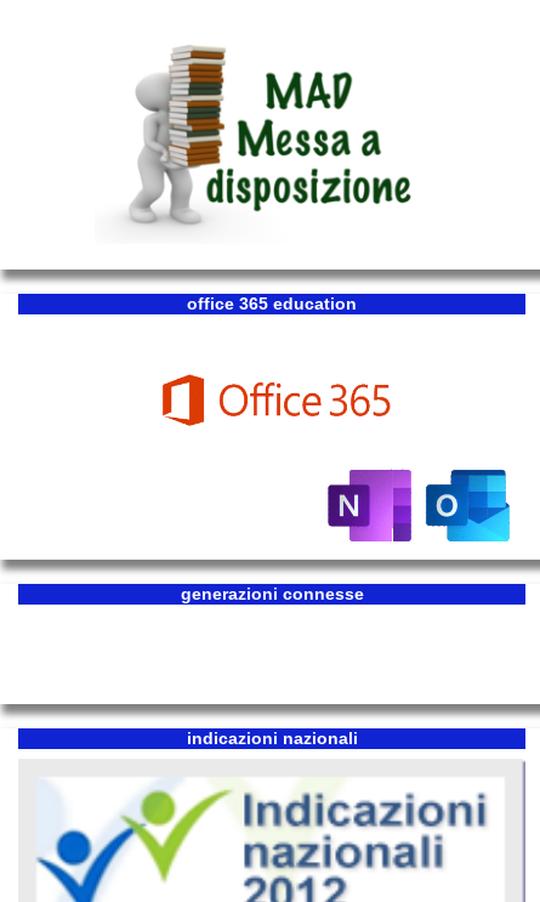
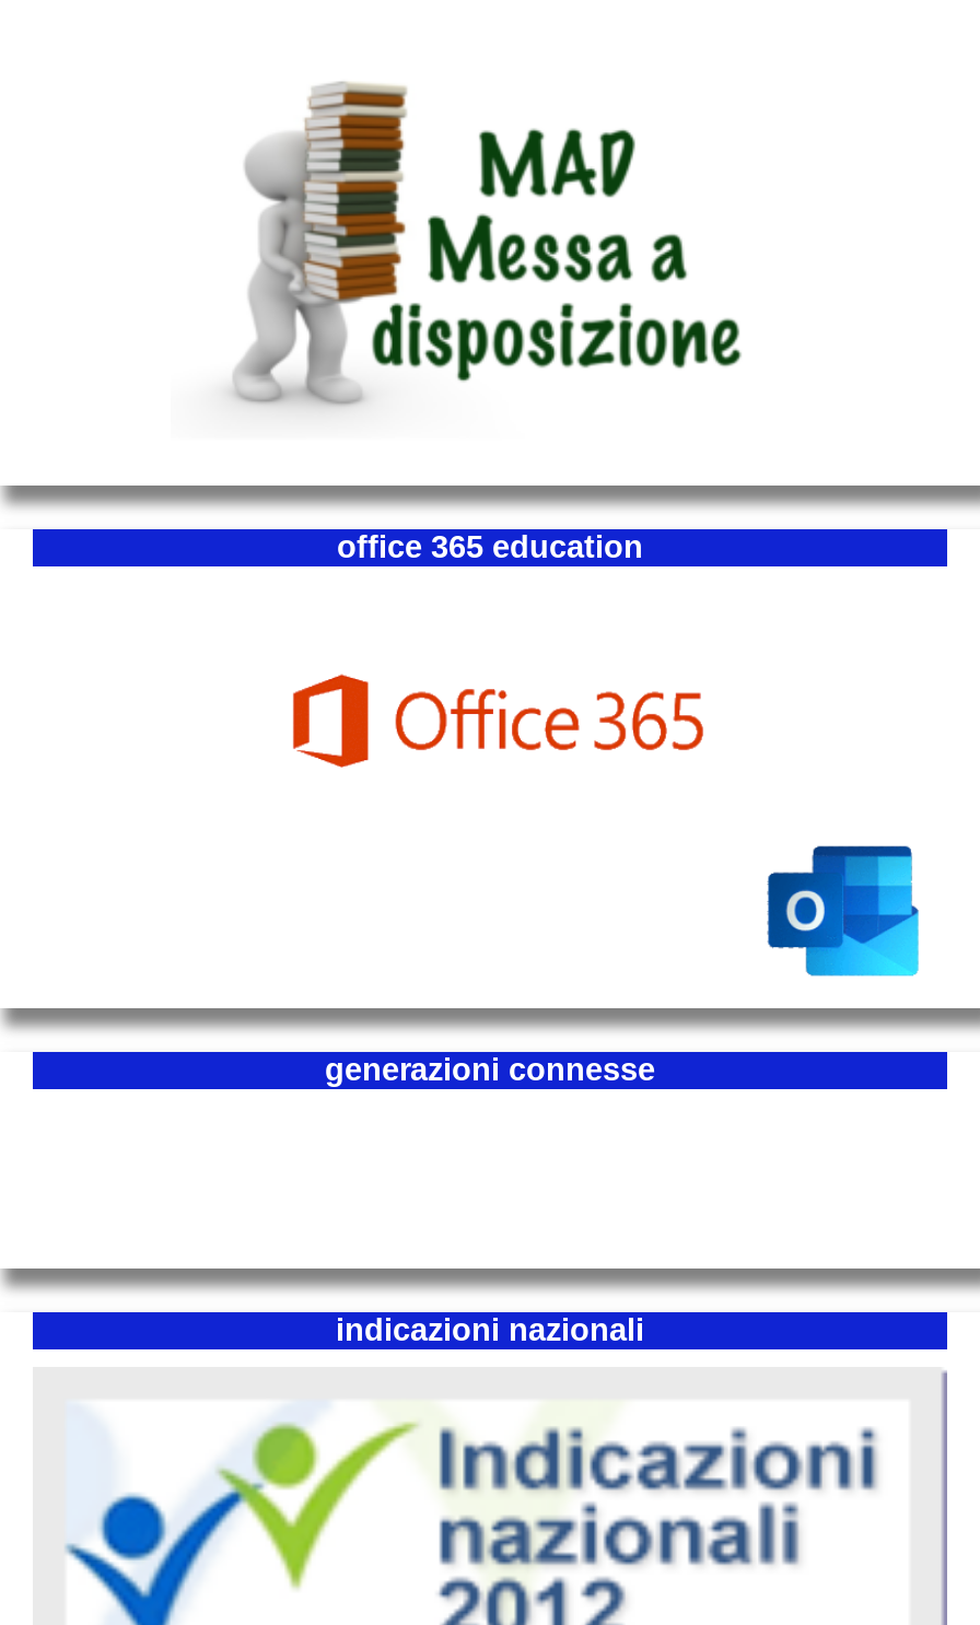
- [image]
